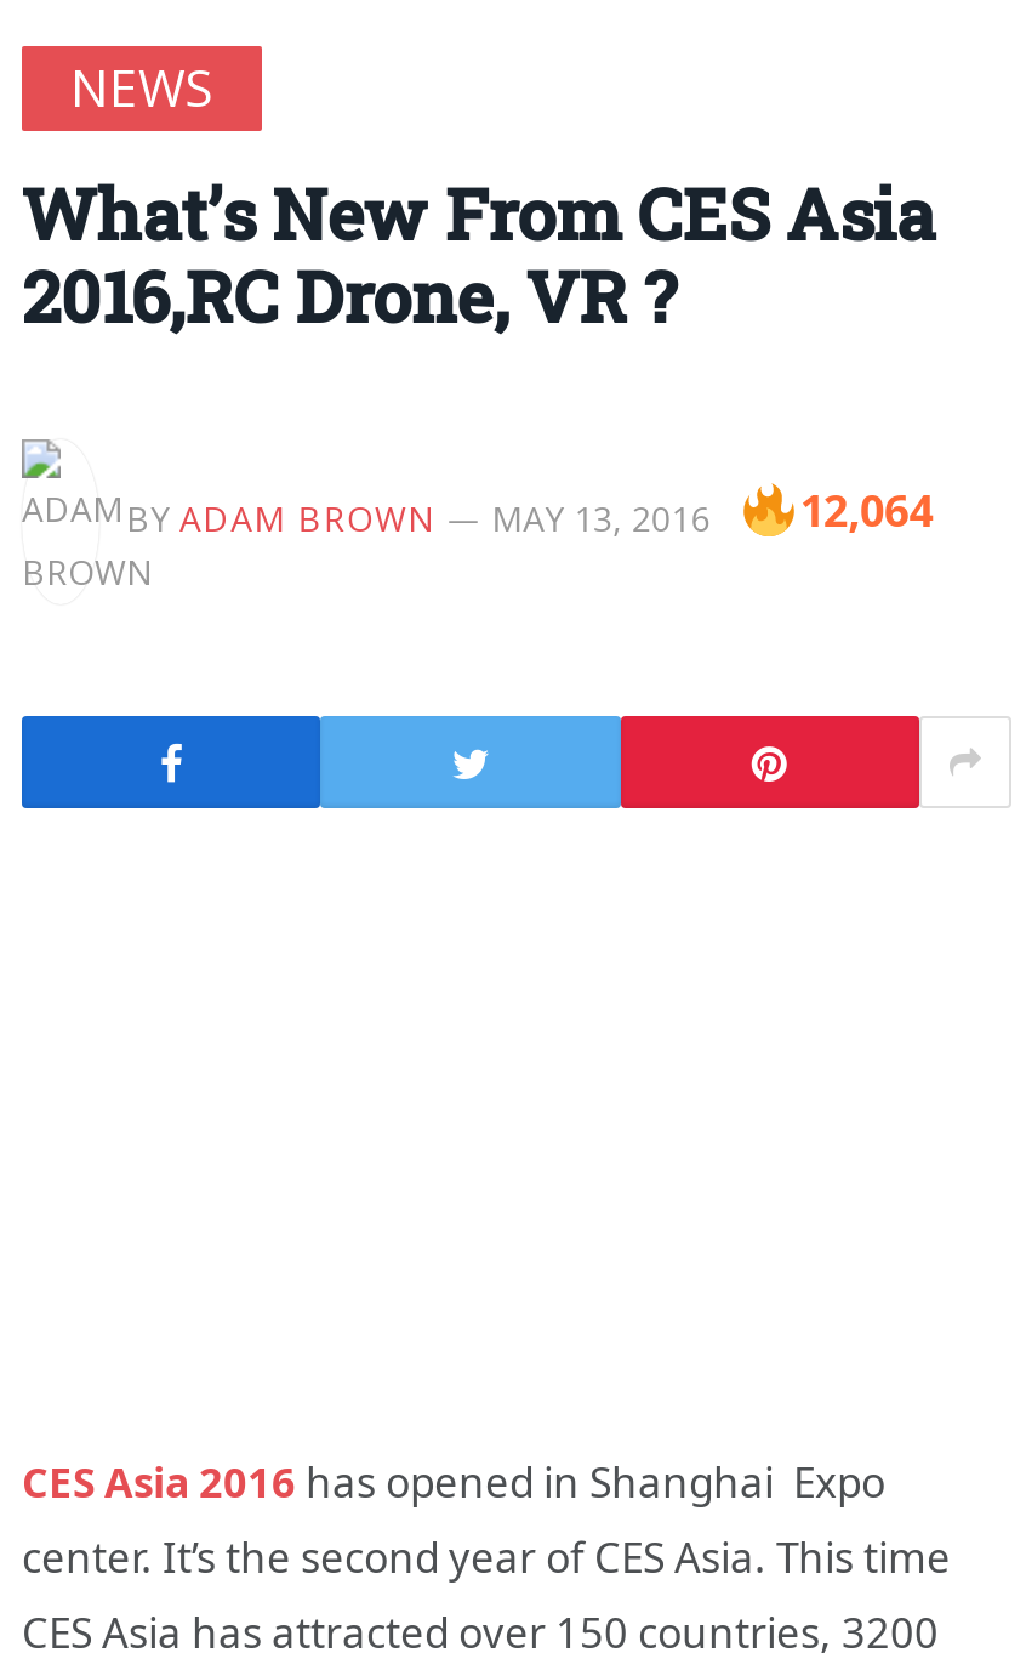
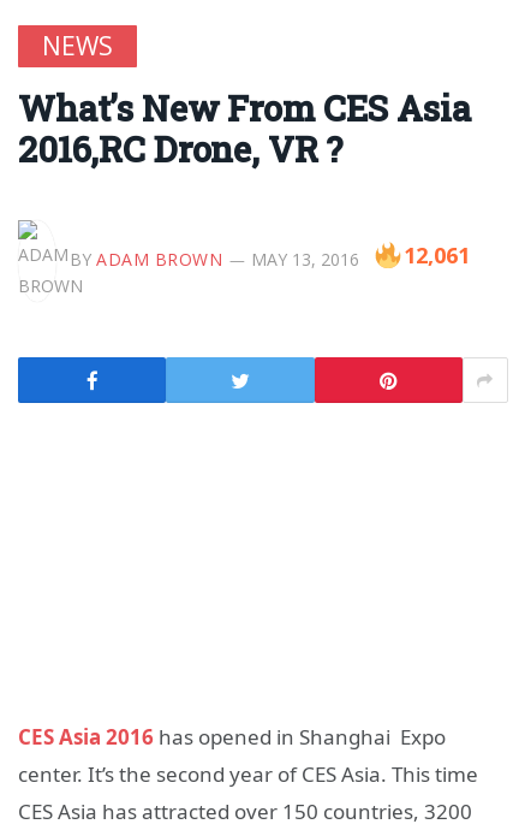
- BY ADAM BROWN MAY 13, 2016 12,064
+ BY ADAM BROWN MAY 13, 2016 12,061
